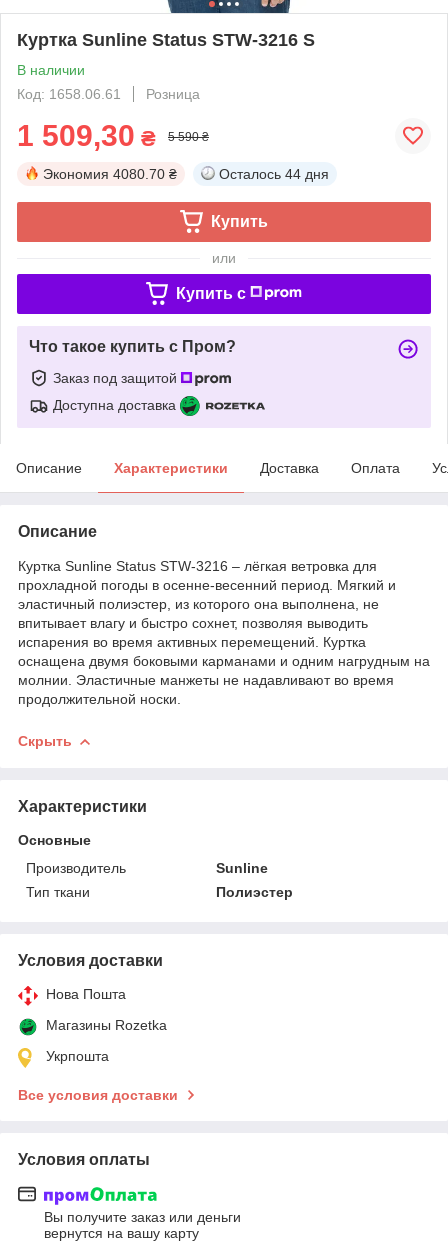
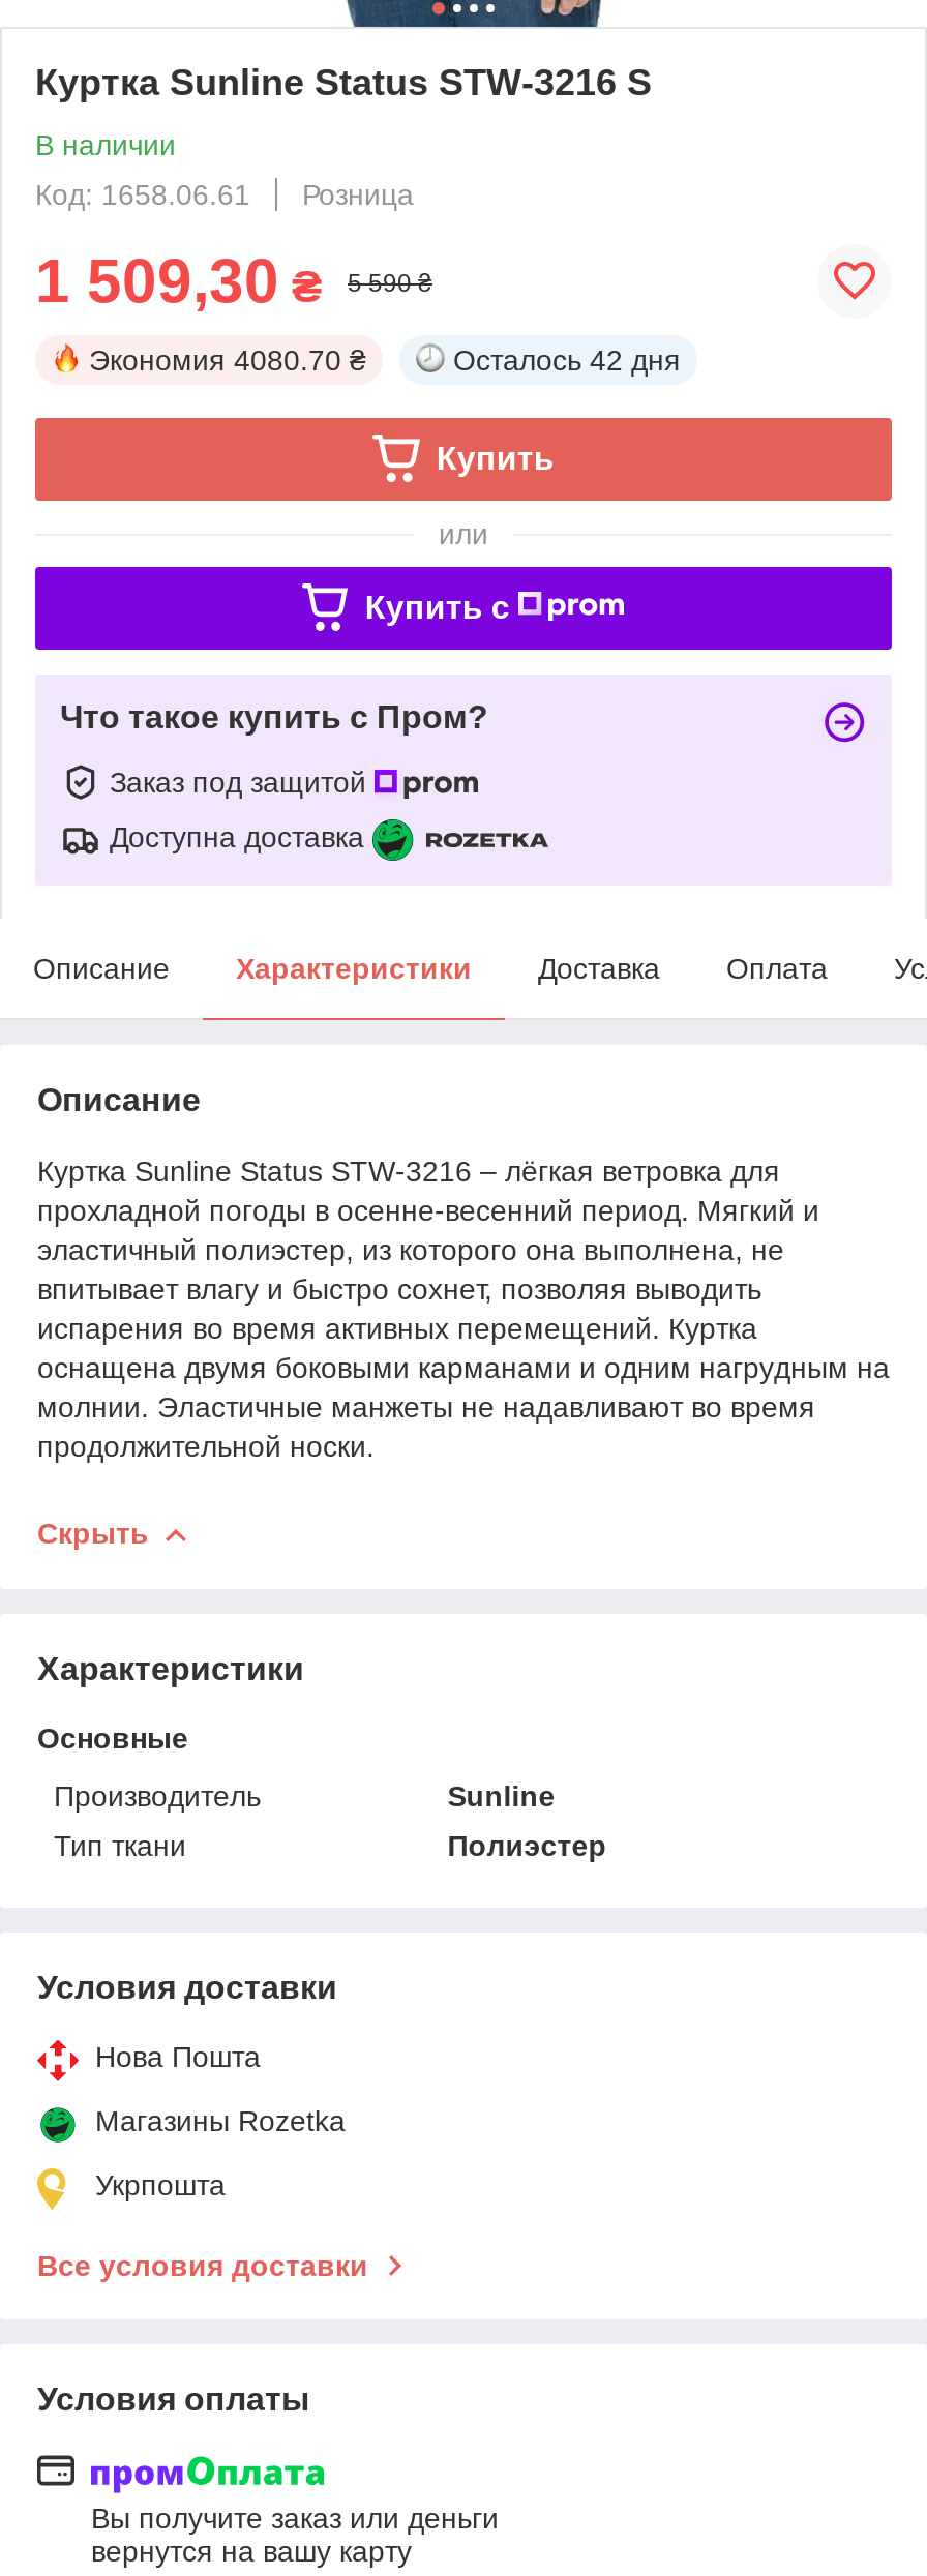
- Осталось 44 дня
+ Осталось 42 дня
